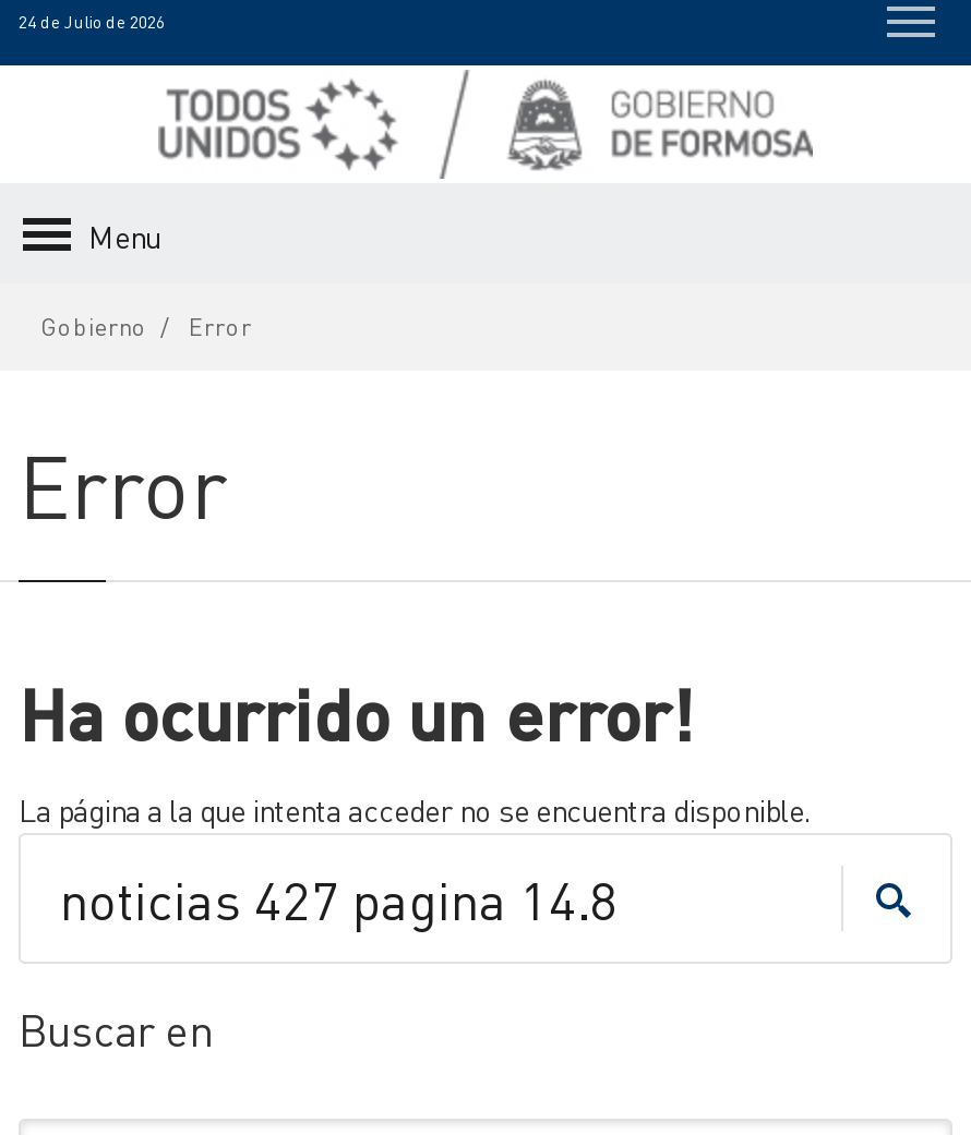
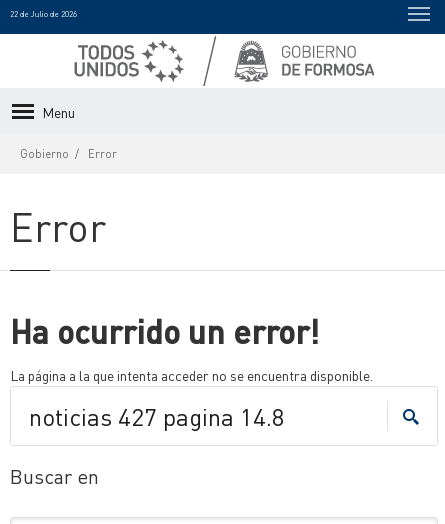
- 24 de Julio de 2026
+ 22 de Julio de 2026
